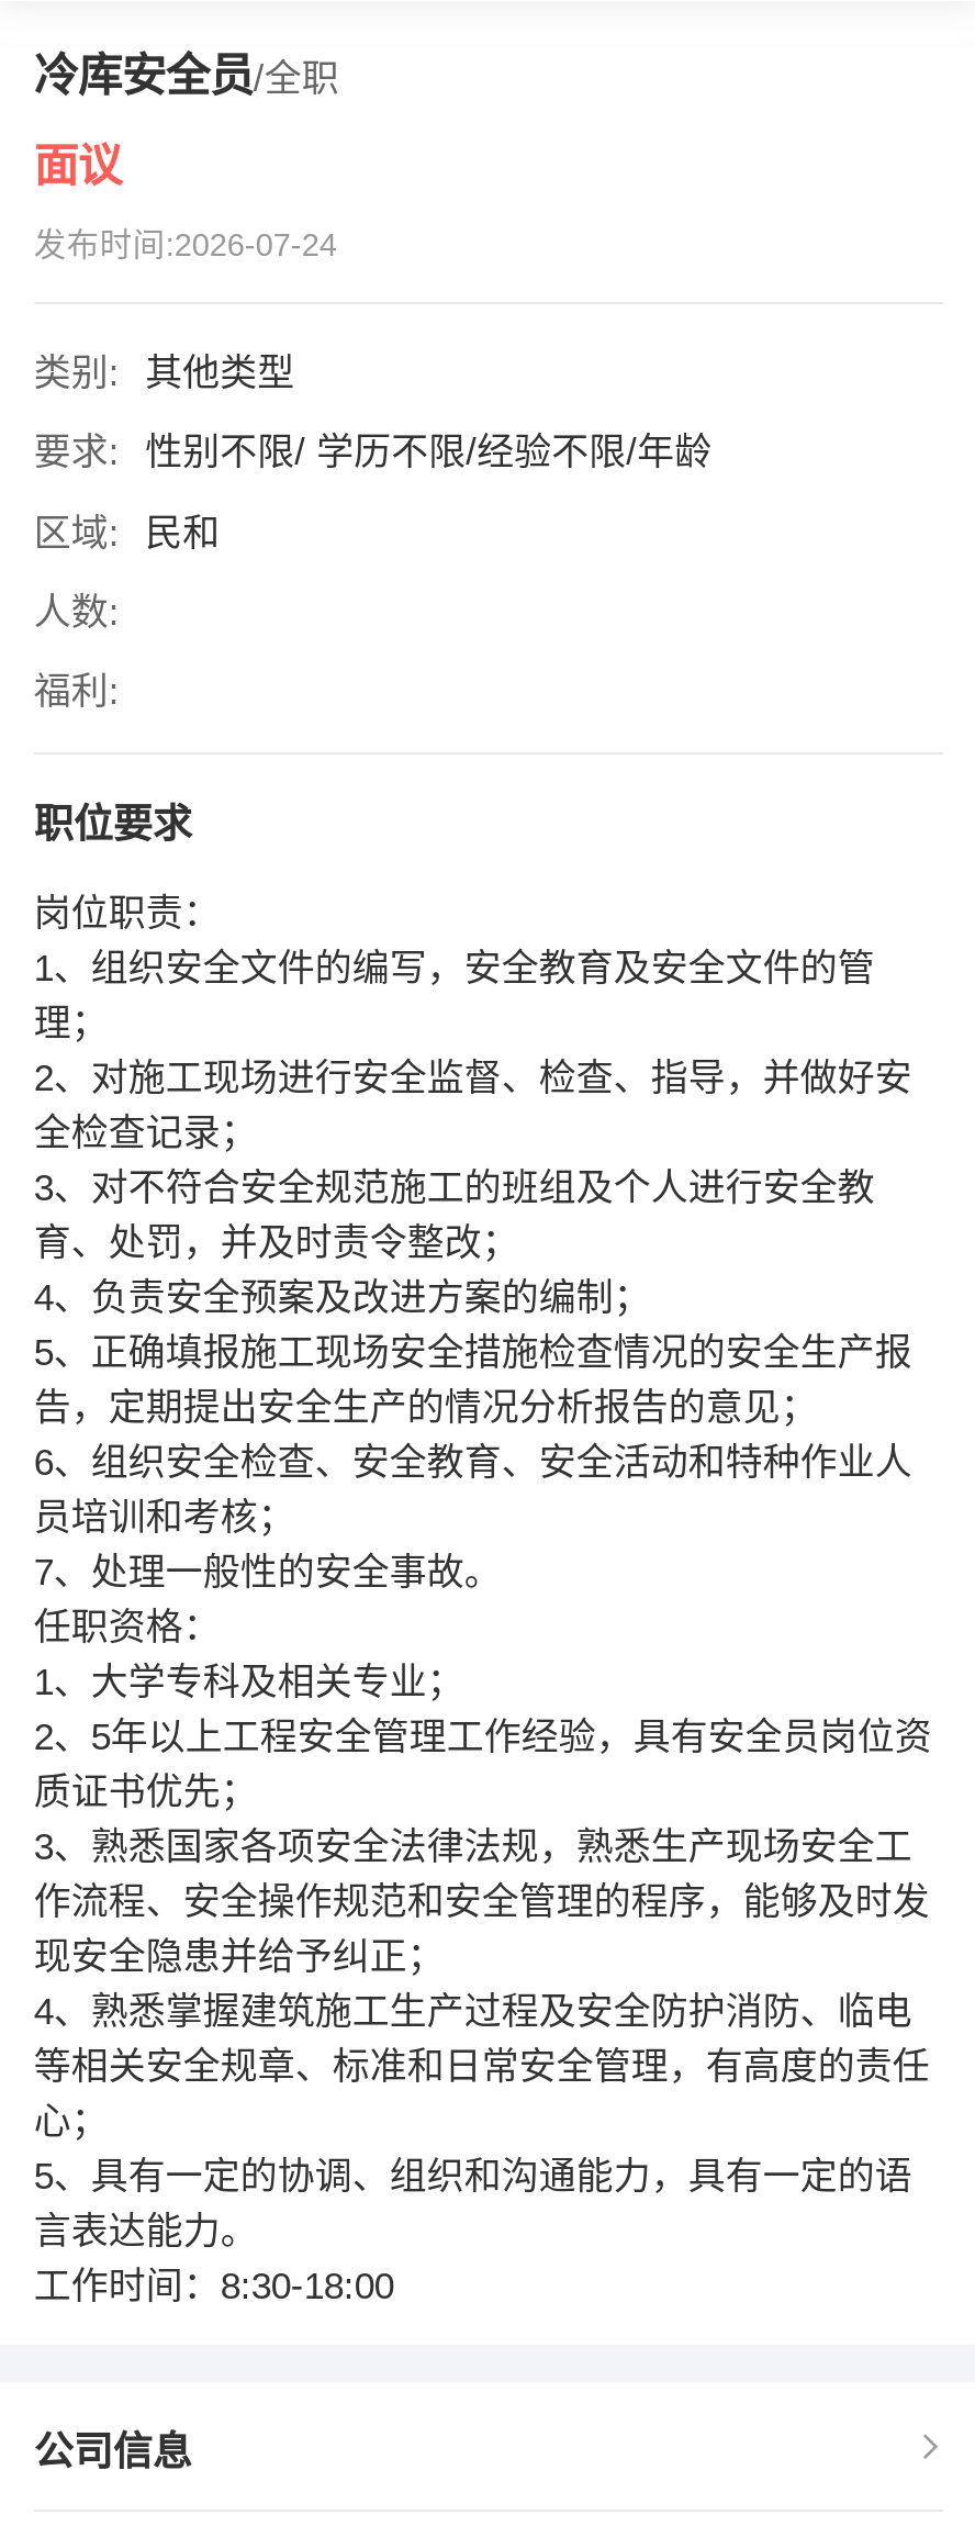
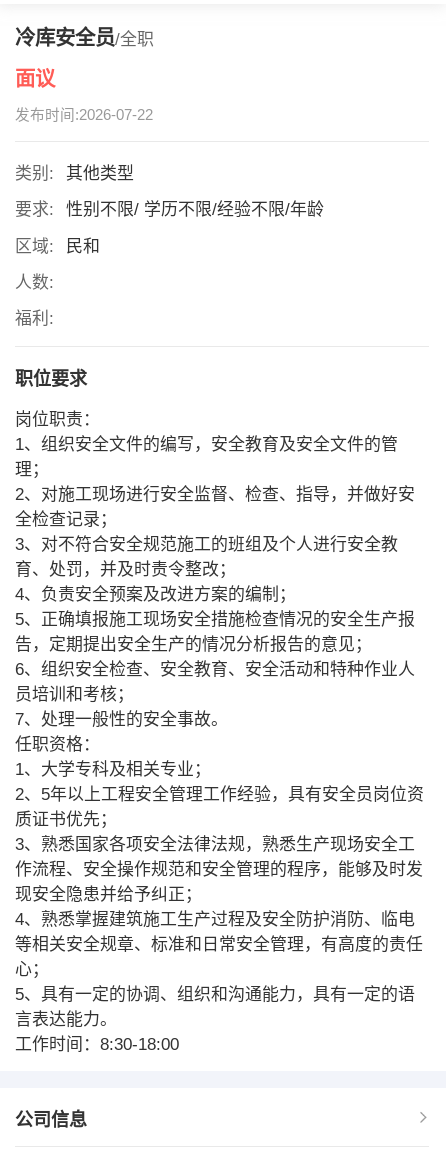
- 发布时间:2026-07-24
+ 发布时间:2026-07-22
